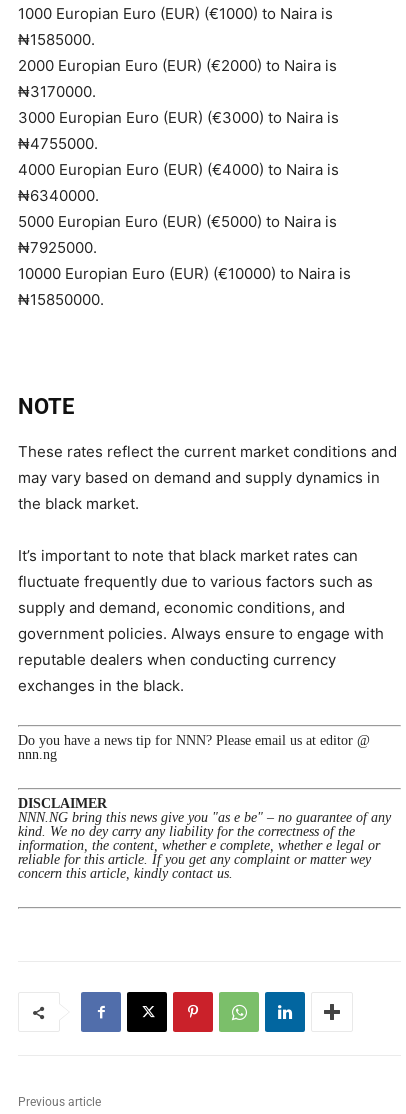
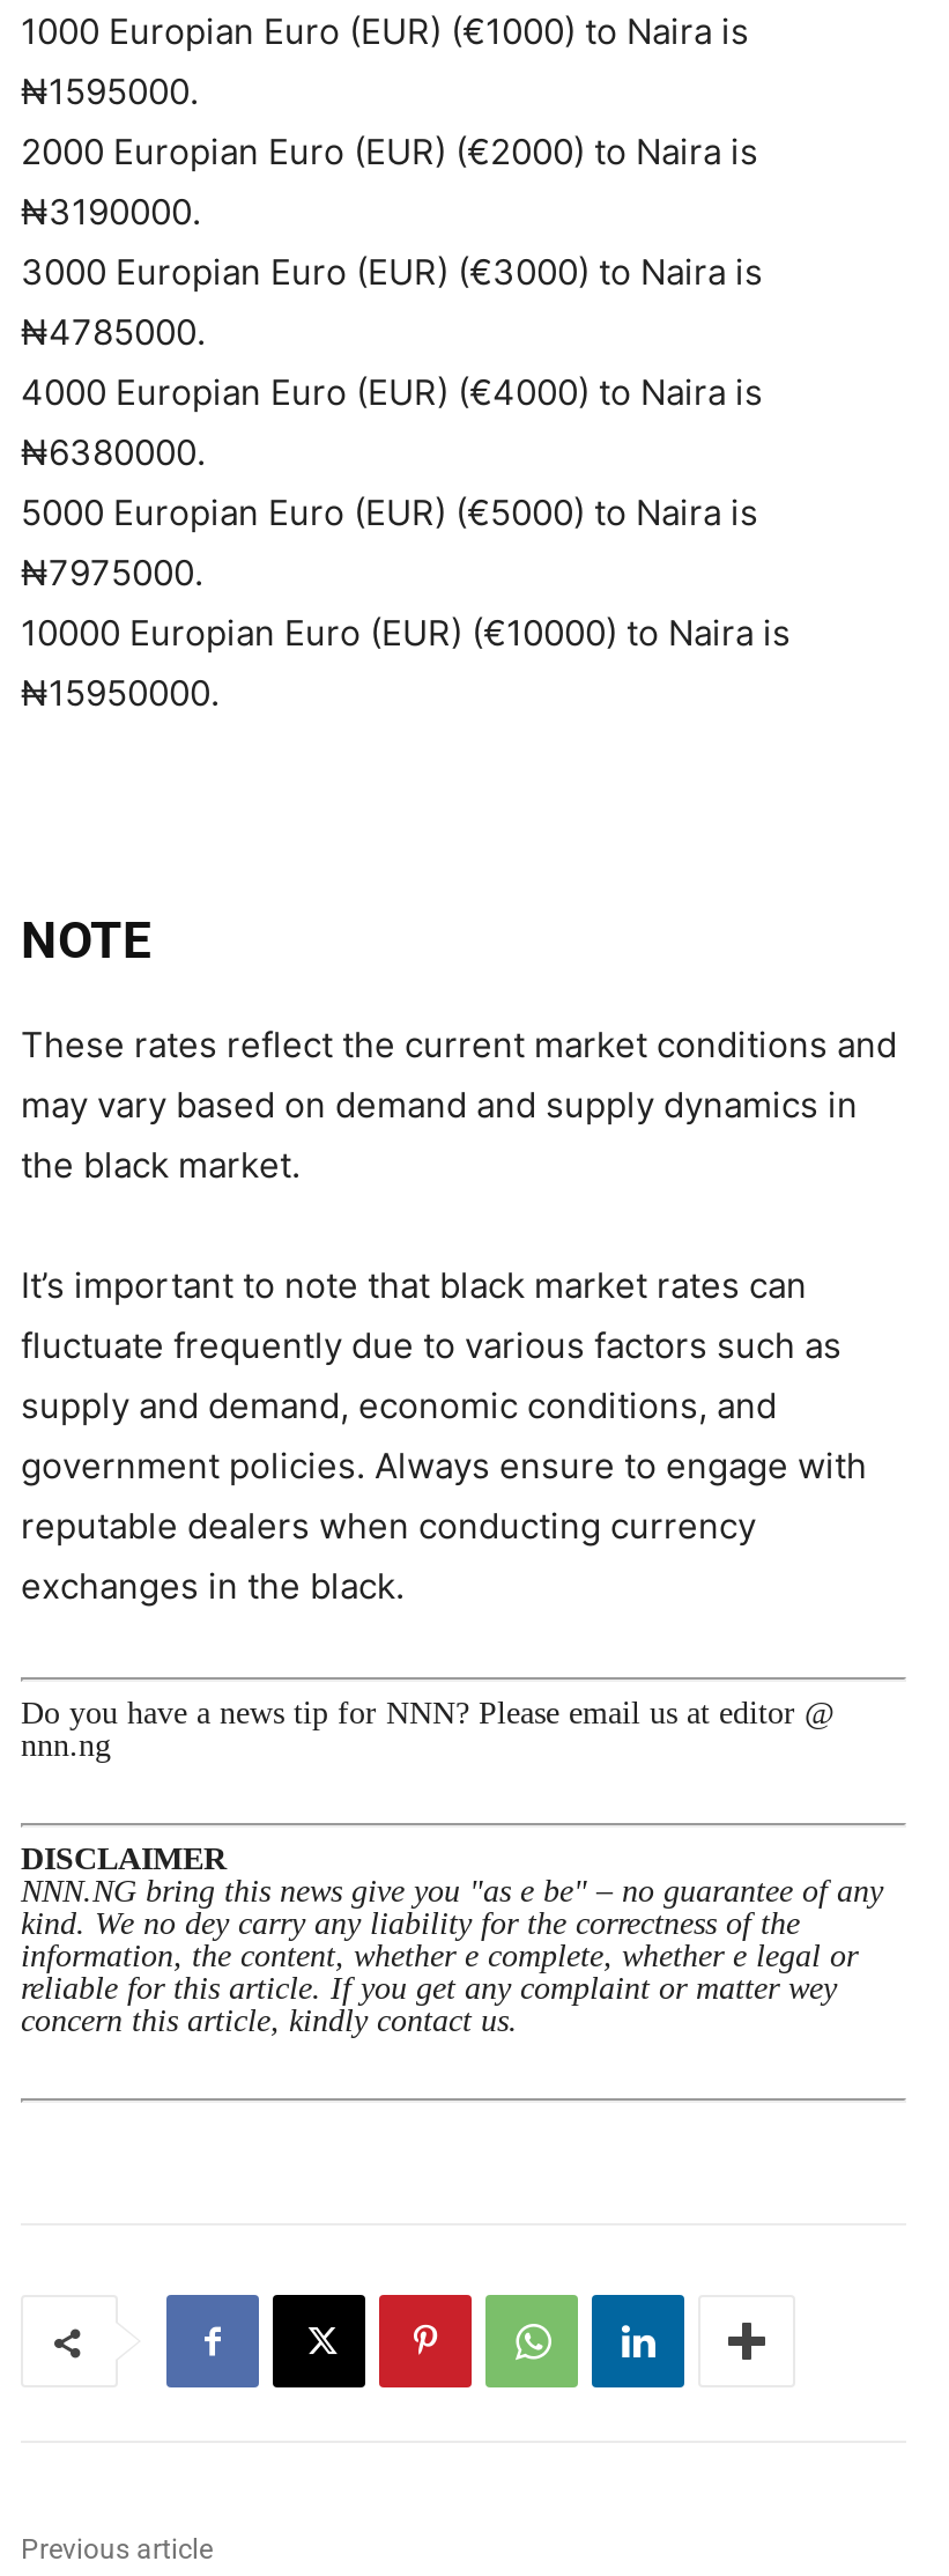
- ₦1585000.
+ ₦1595000.

- ₦3170000.
+ ₦3190000.

- ₦4755000.
+ ₦4785000.

- ₦6340000.
+ ₦6380000.

- ₦7925000.
+ ₦7975000.

- ₦15850000.
+ ₦15950000.
